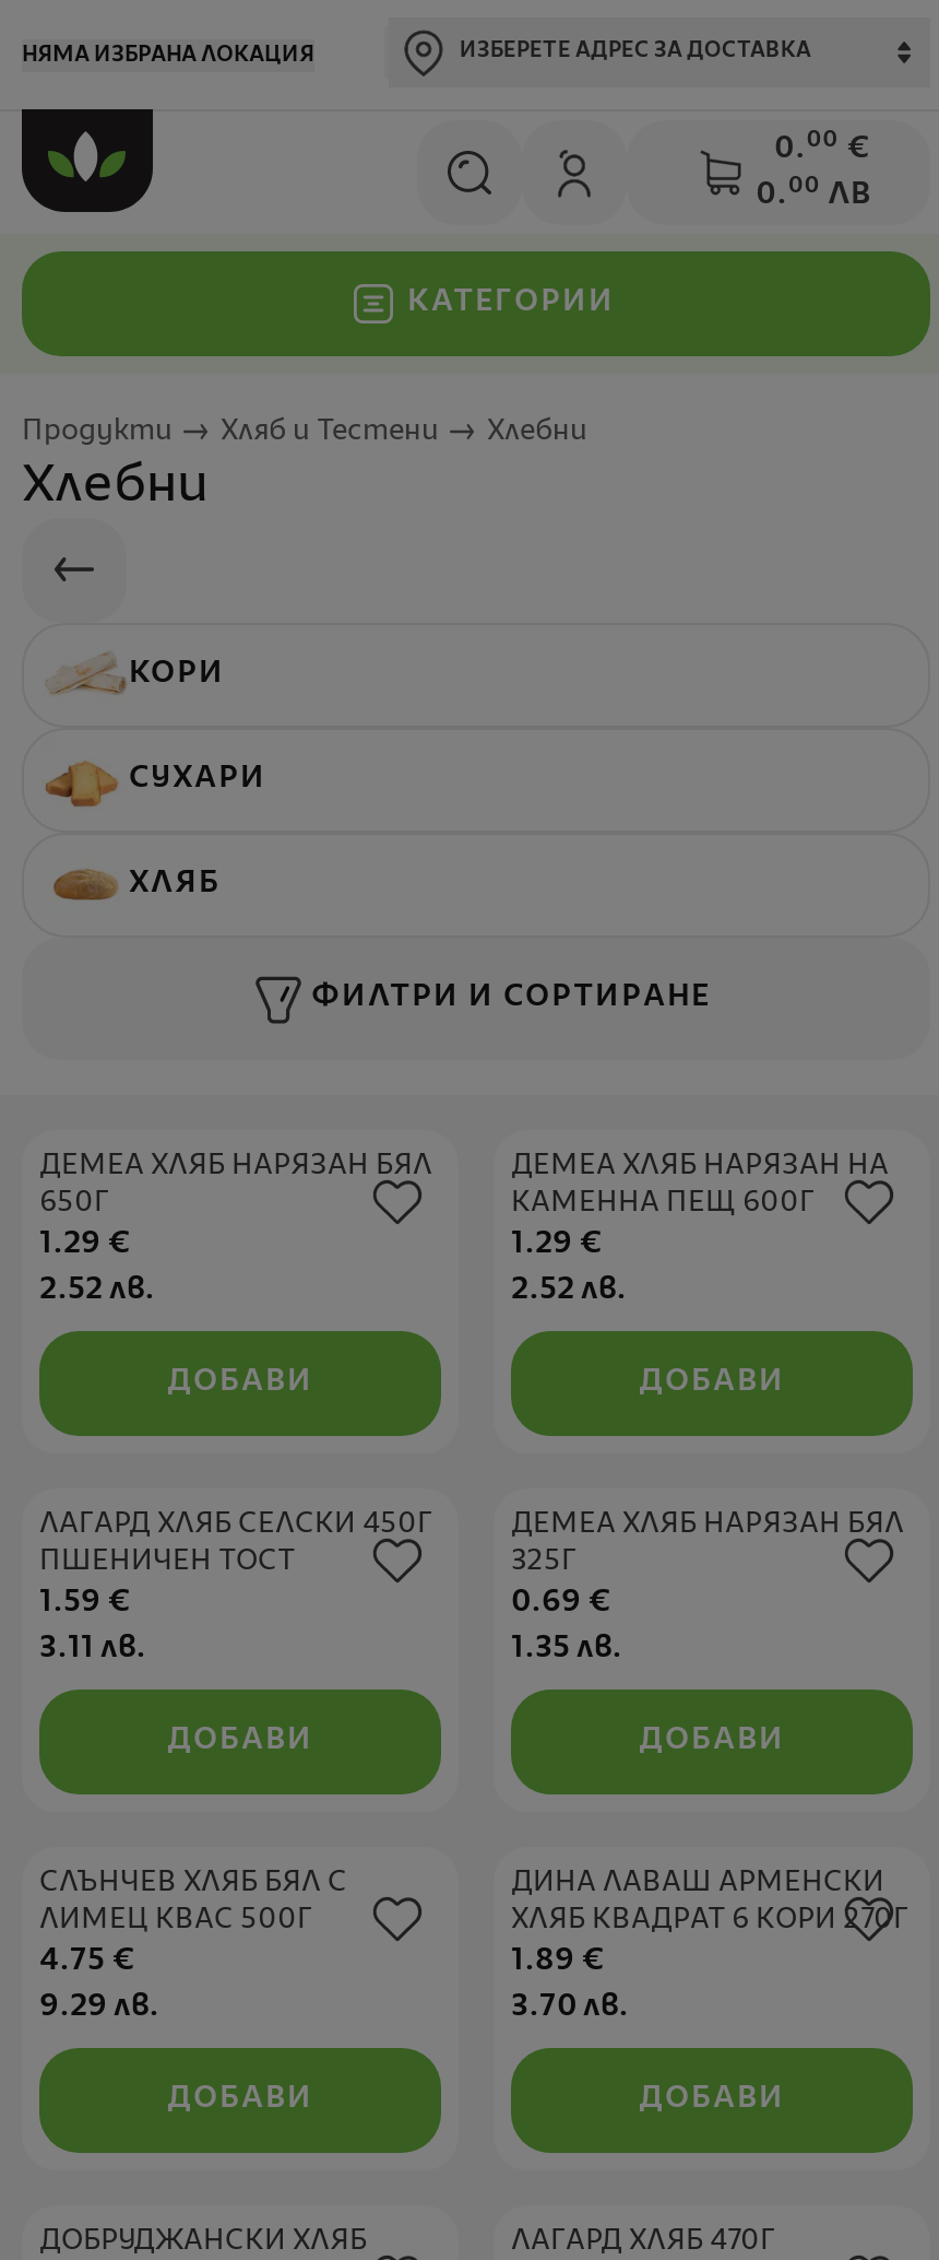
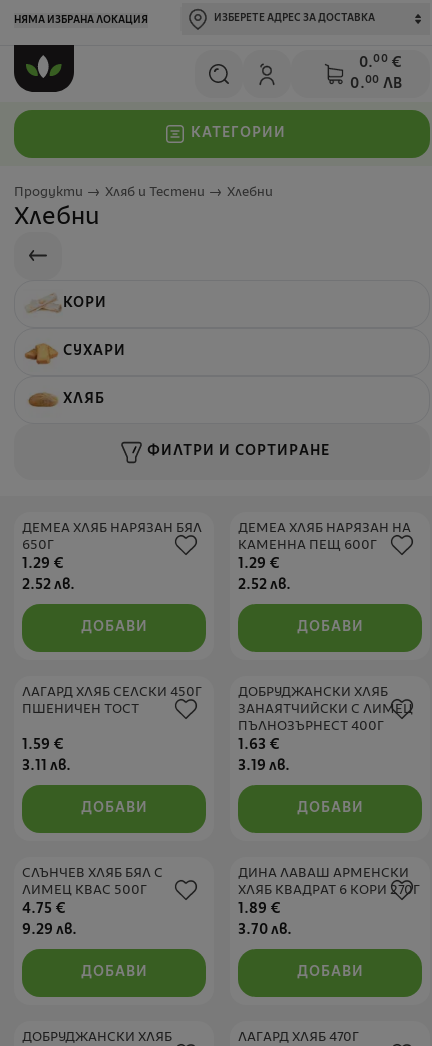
- ДЕМЕА ХЛЯБ НАРЯЗАН БЯЛ
- 325Г
- 0.69 €
- 1.35 лв.
+ ДОБРУДЖАНСКИ ХЛЯБ
+ ЗАНАЯТЧИЙСКИ С ЛИМЕЦ
+ ПЪЛНОЗЪРНЕСТ 400Г
+ 1.63 €
+ 3.19 лв.
